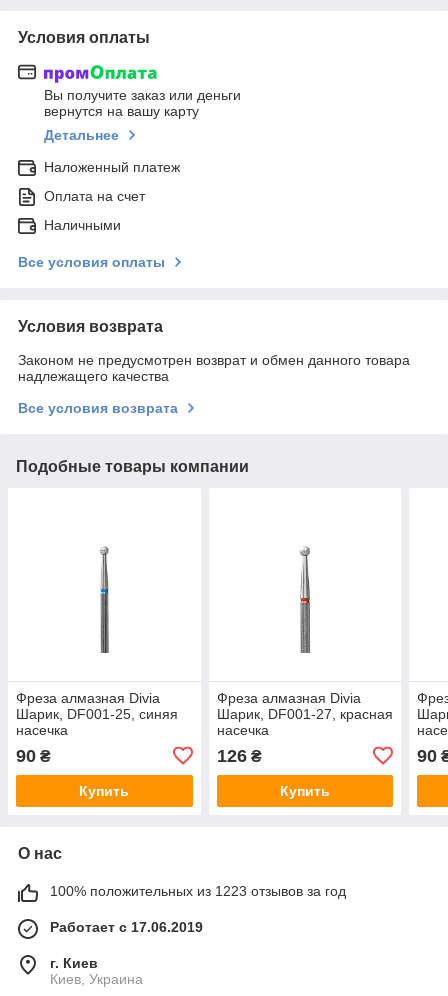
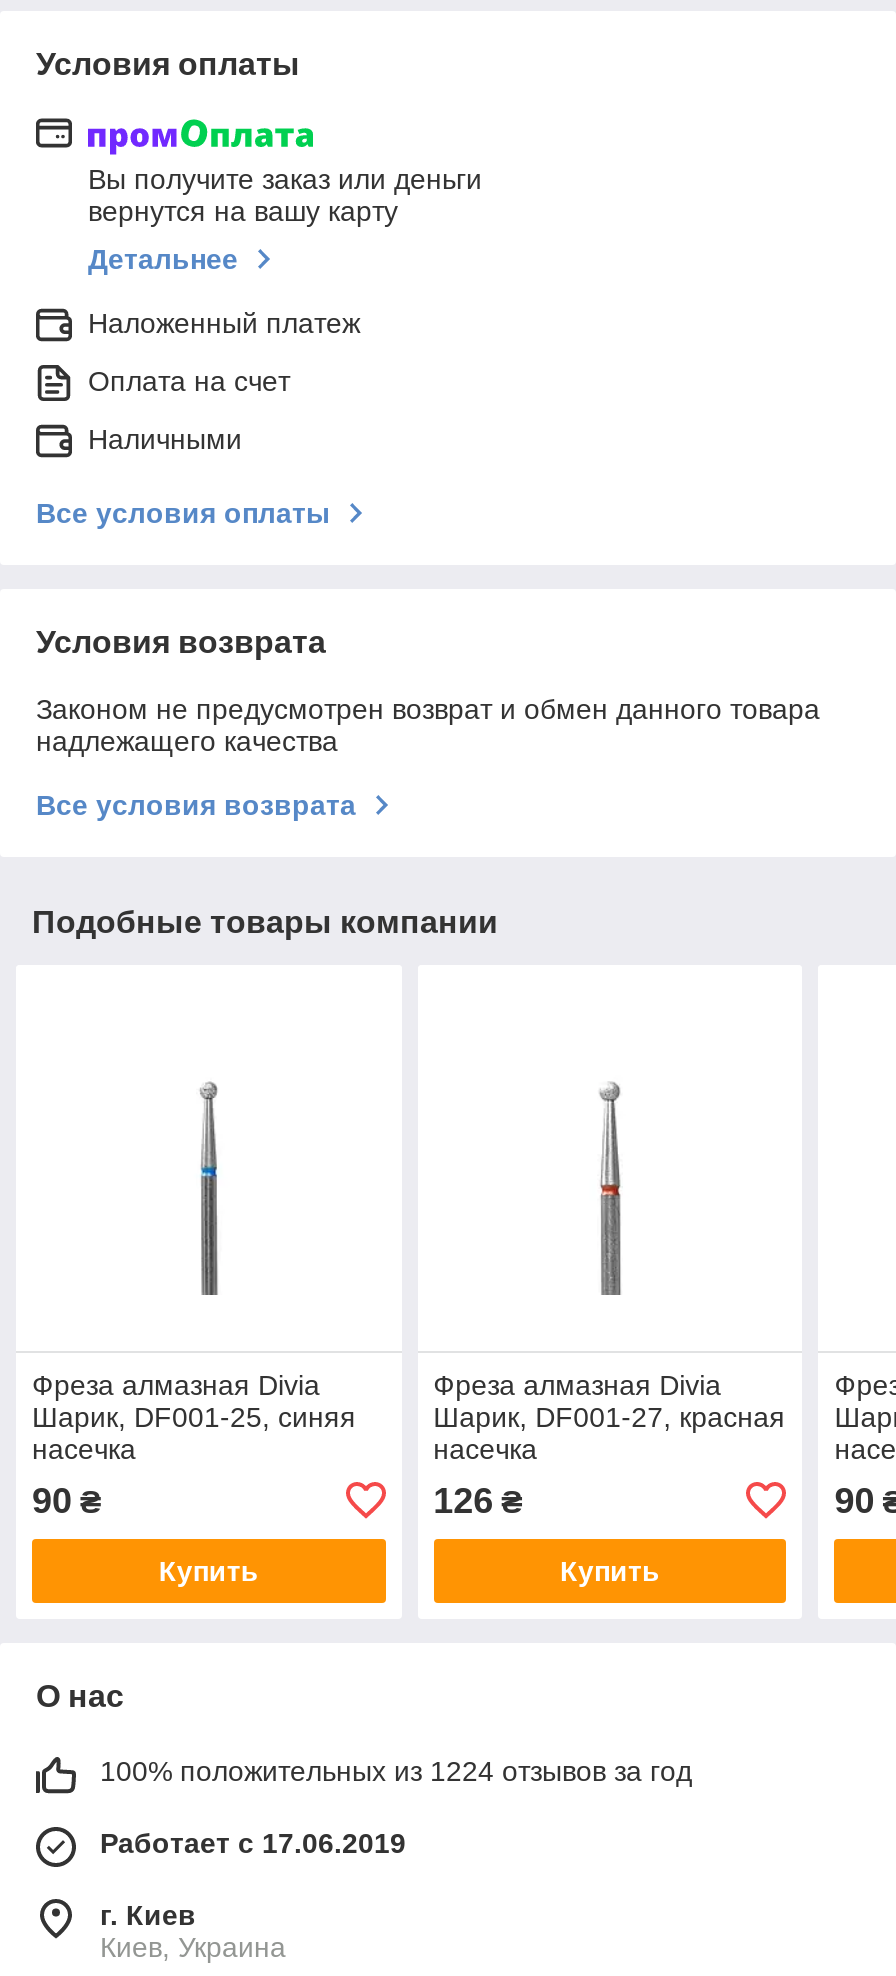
- 100% положительных из 1223 отзывов за год
+ 100% положительных из 1224 отзывов за год
